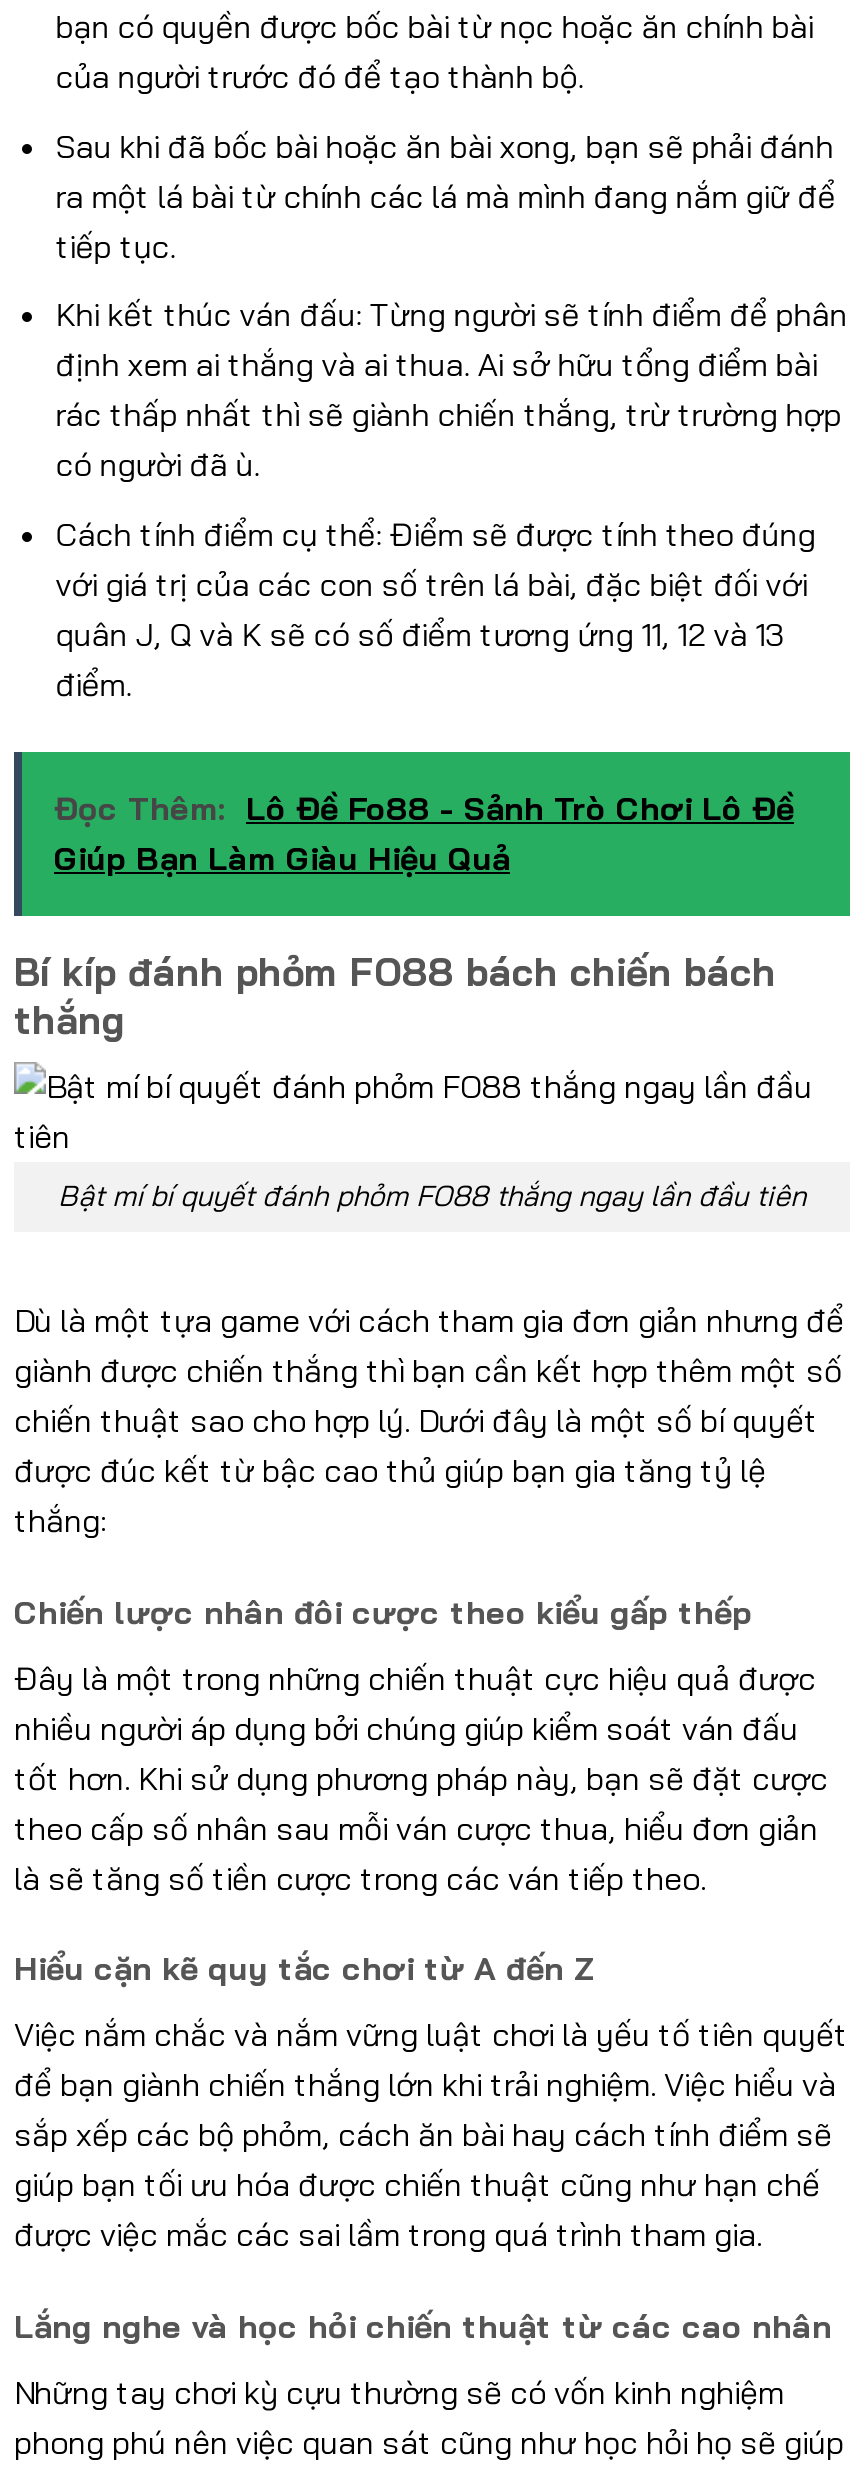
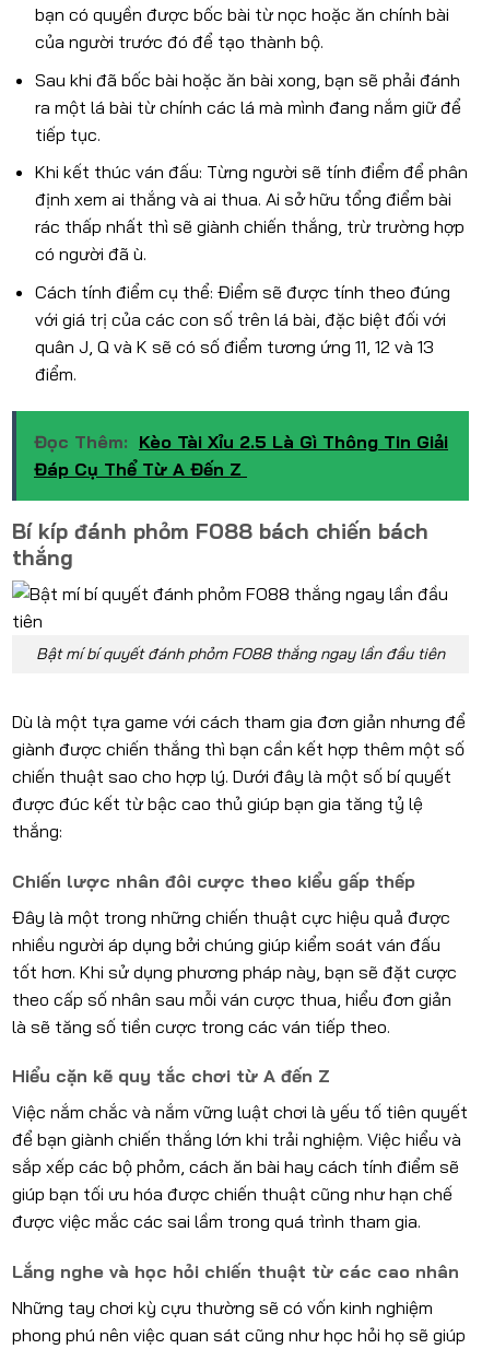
- Đọc Thêm: Lô Đề Fo88 - Sảnh Trò Chơi Lô Đề
- Giúp Bạn Làm Giàu Hiệu Quả
+ Đọc Thêm: Kèo Tài Xỉu 2.5 Là Gì Thông Tin Giải
+ Đáp Cụ Thể Từ A Đến Z
